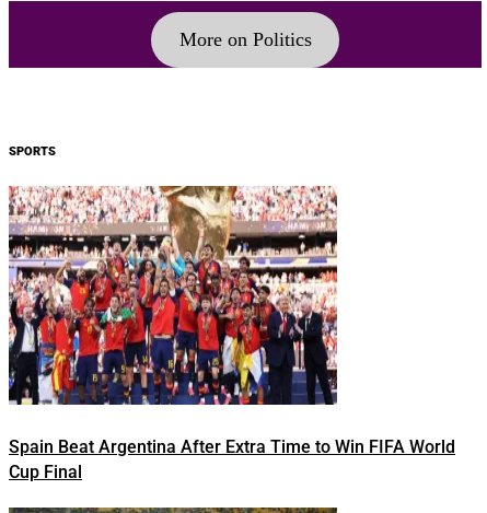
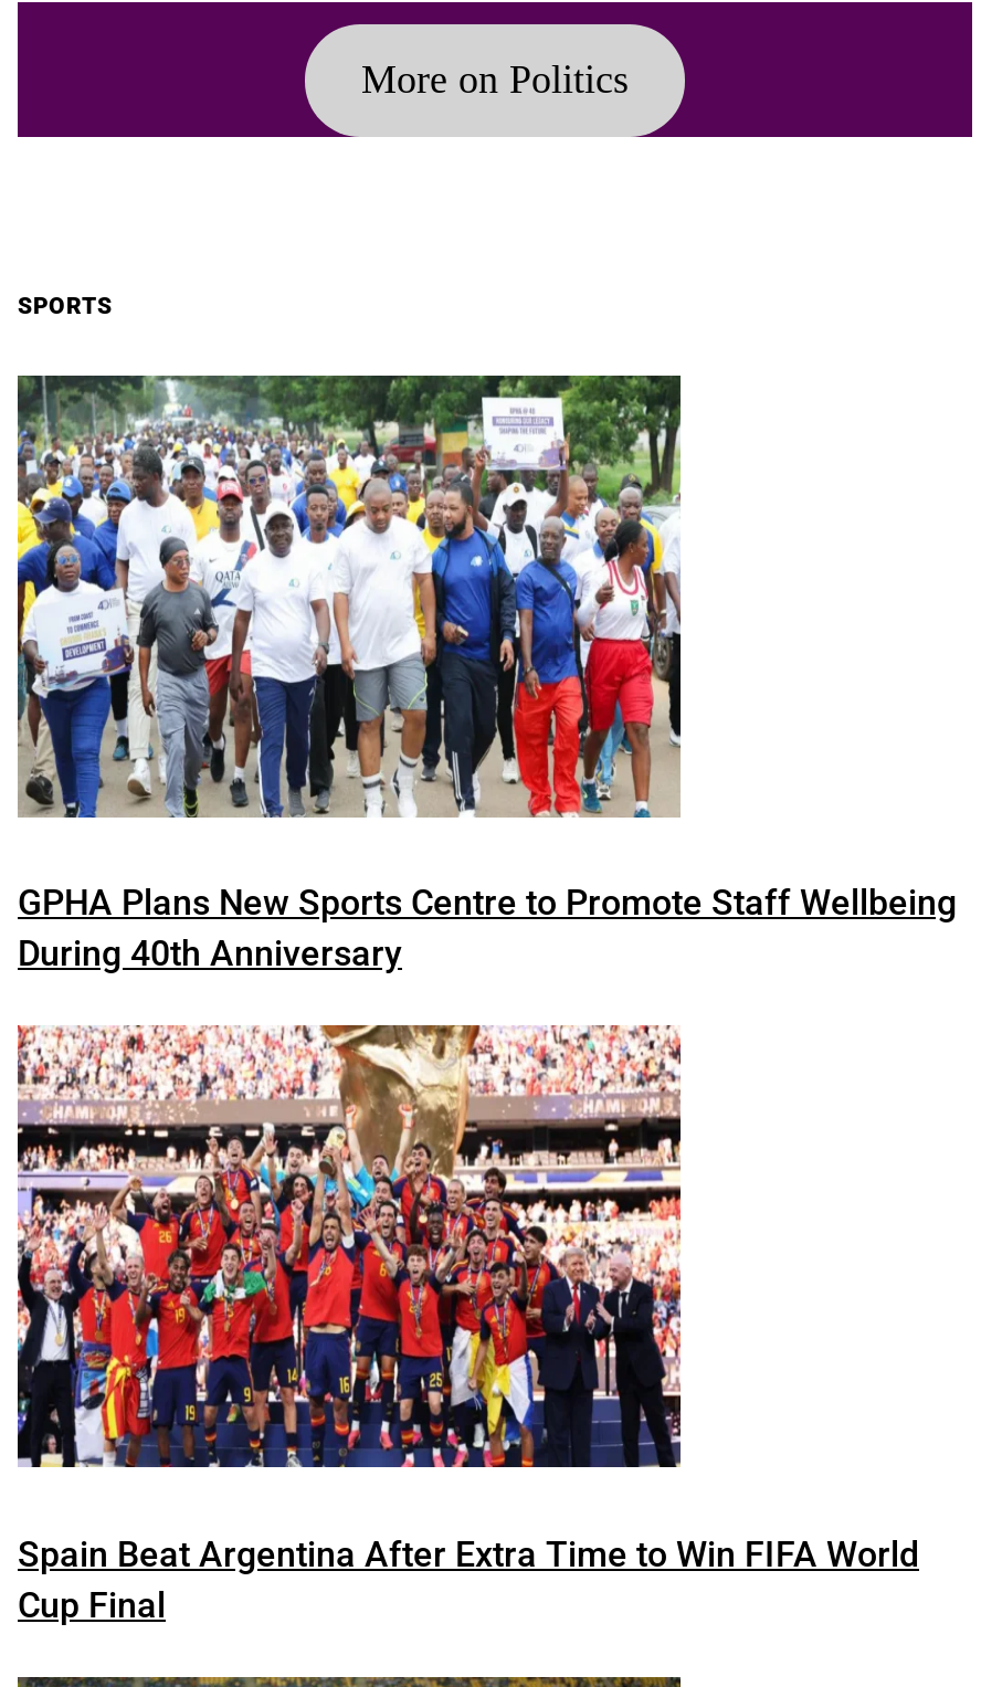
+ [image]
+ GPHA Plans New Sports Centre to Promote Staff Wellbeing
+ During 40th Anniversary
